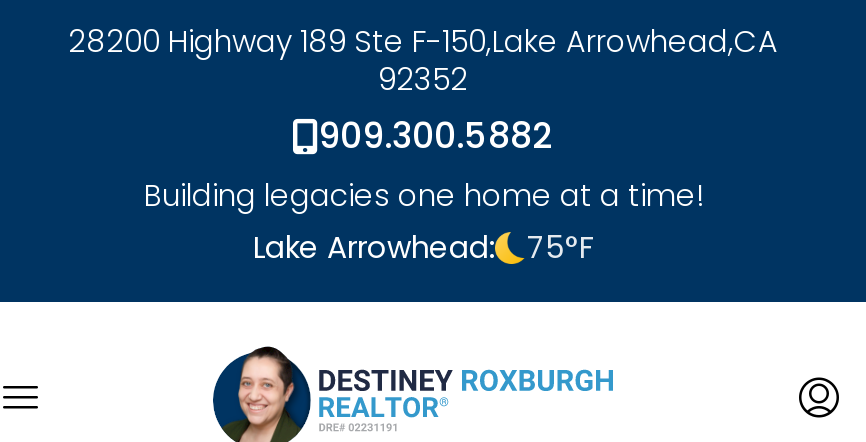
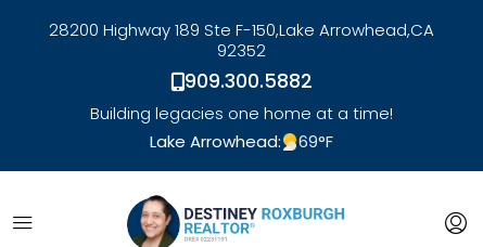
- Lake Arrowhead: 75°F
+ Lake Arrowhead: 69°F
